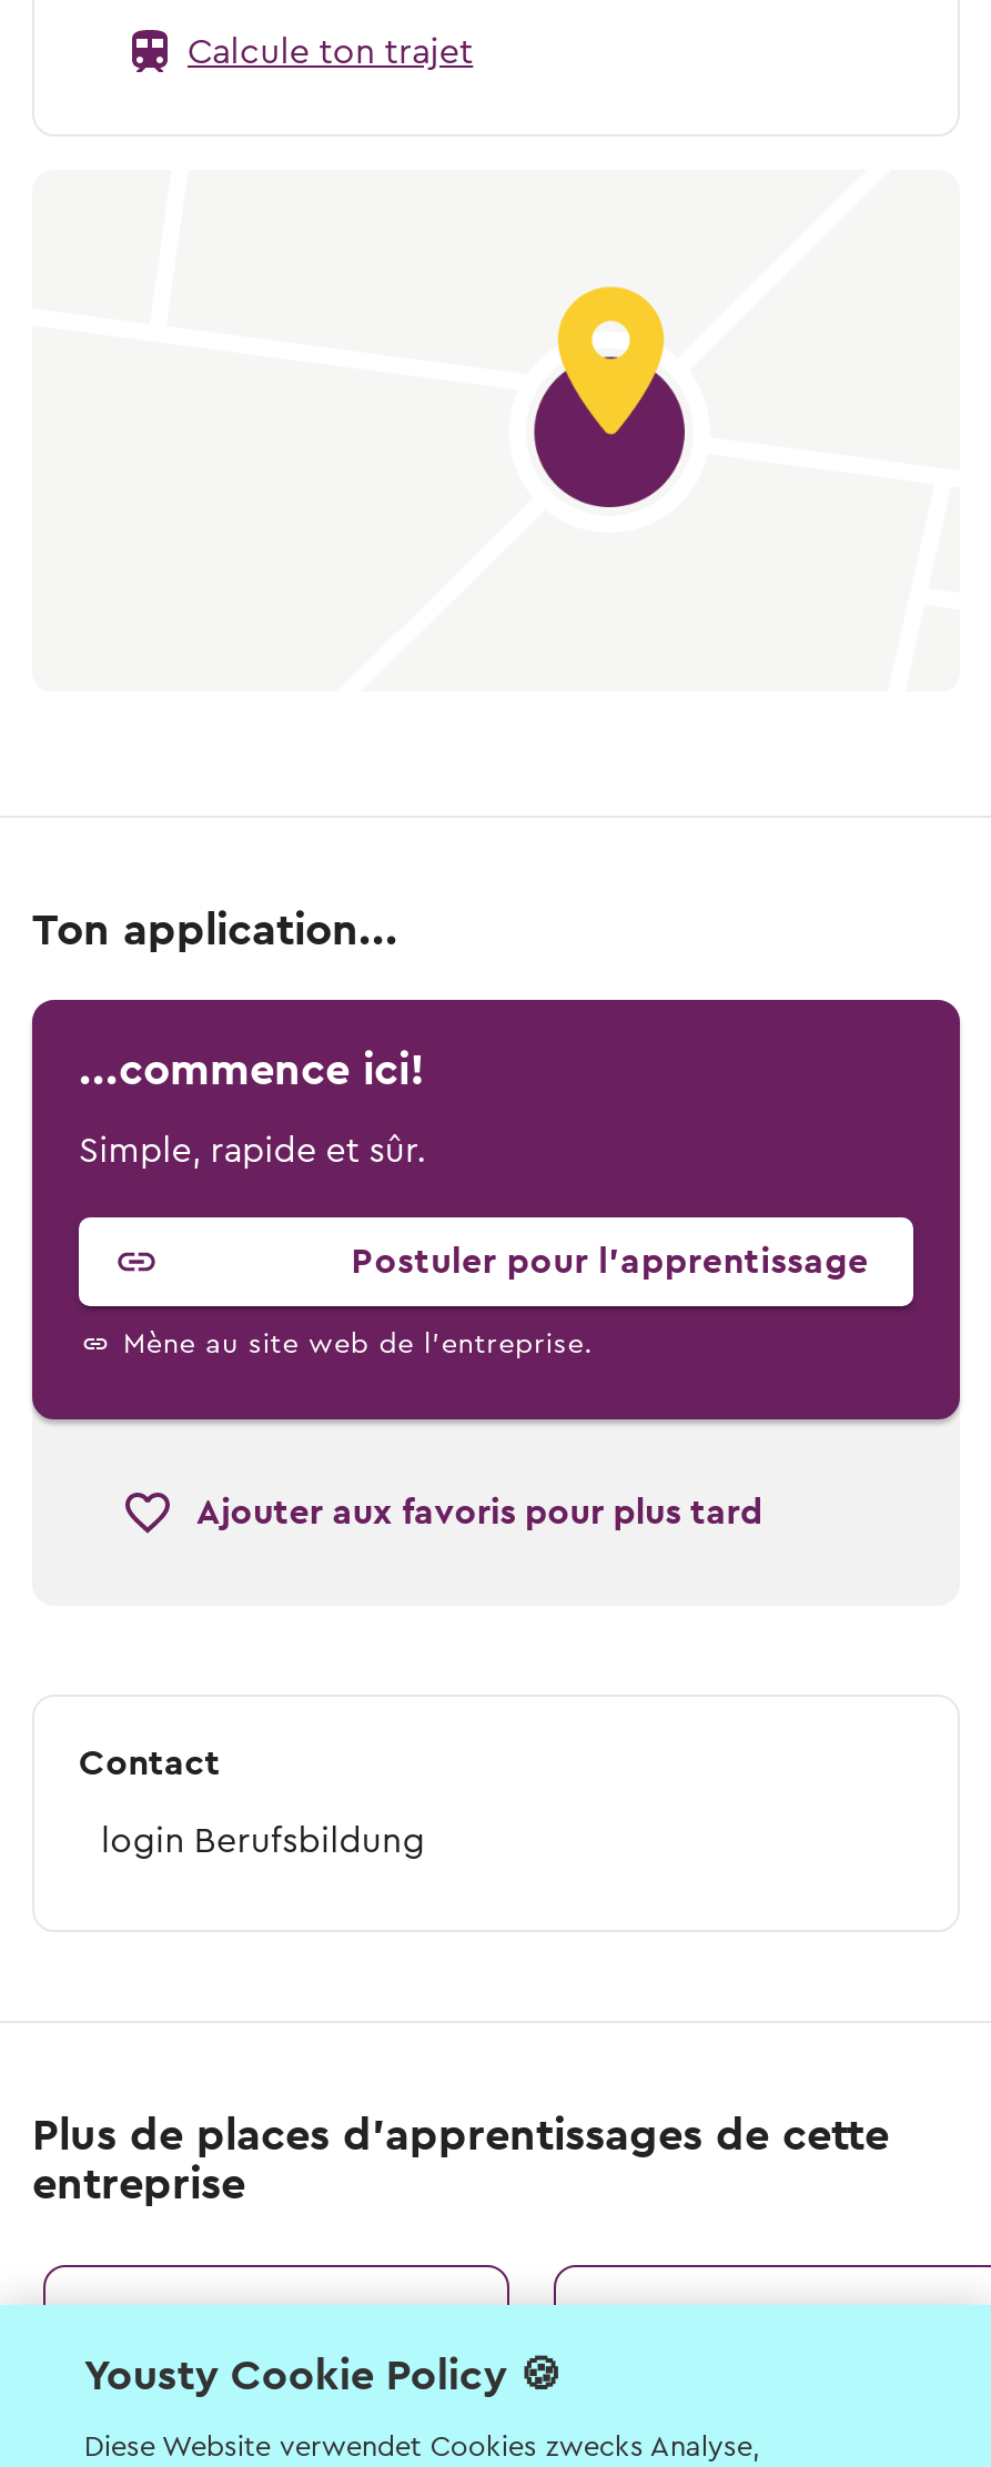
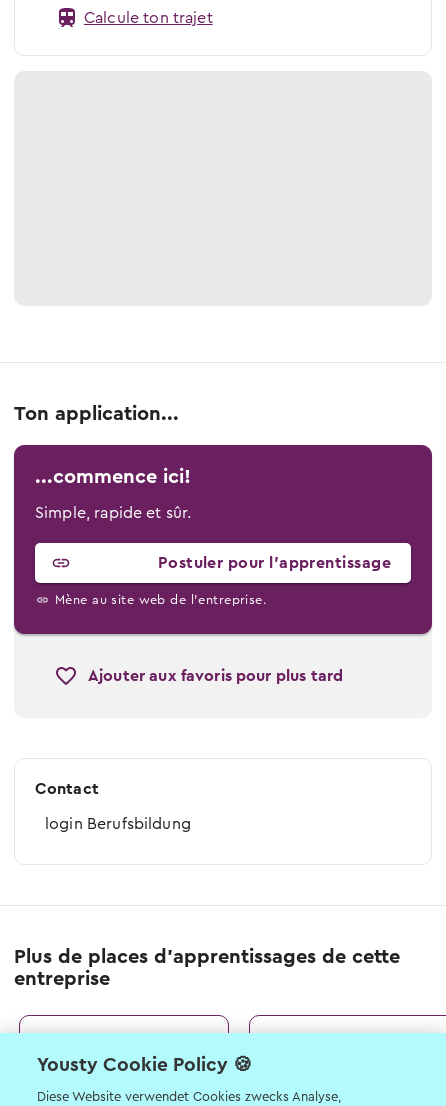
- [image]
